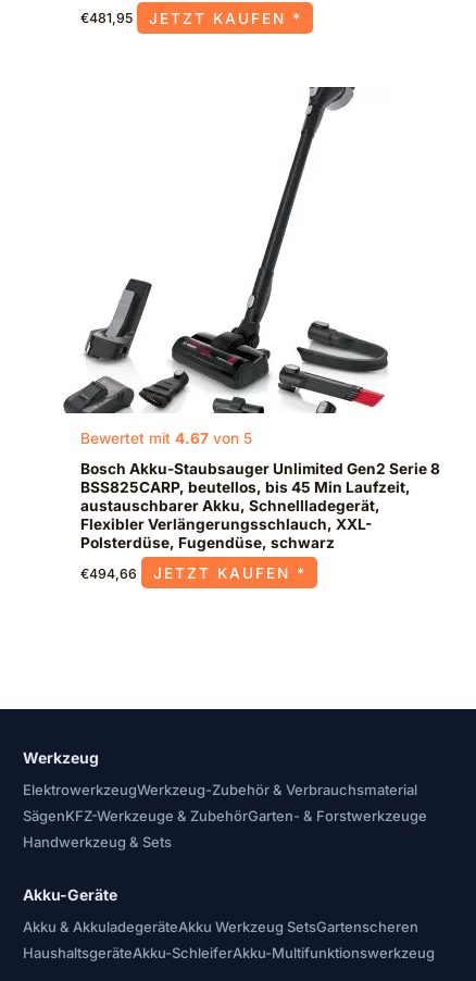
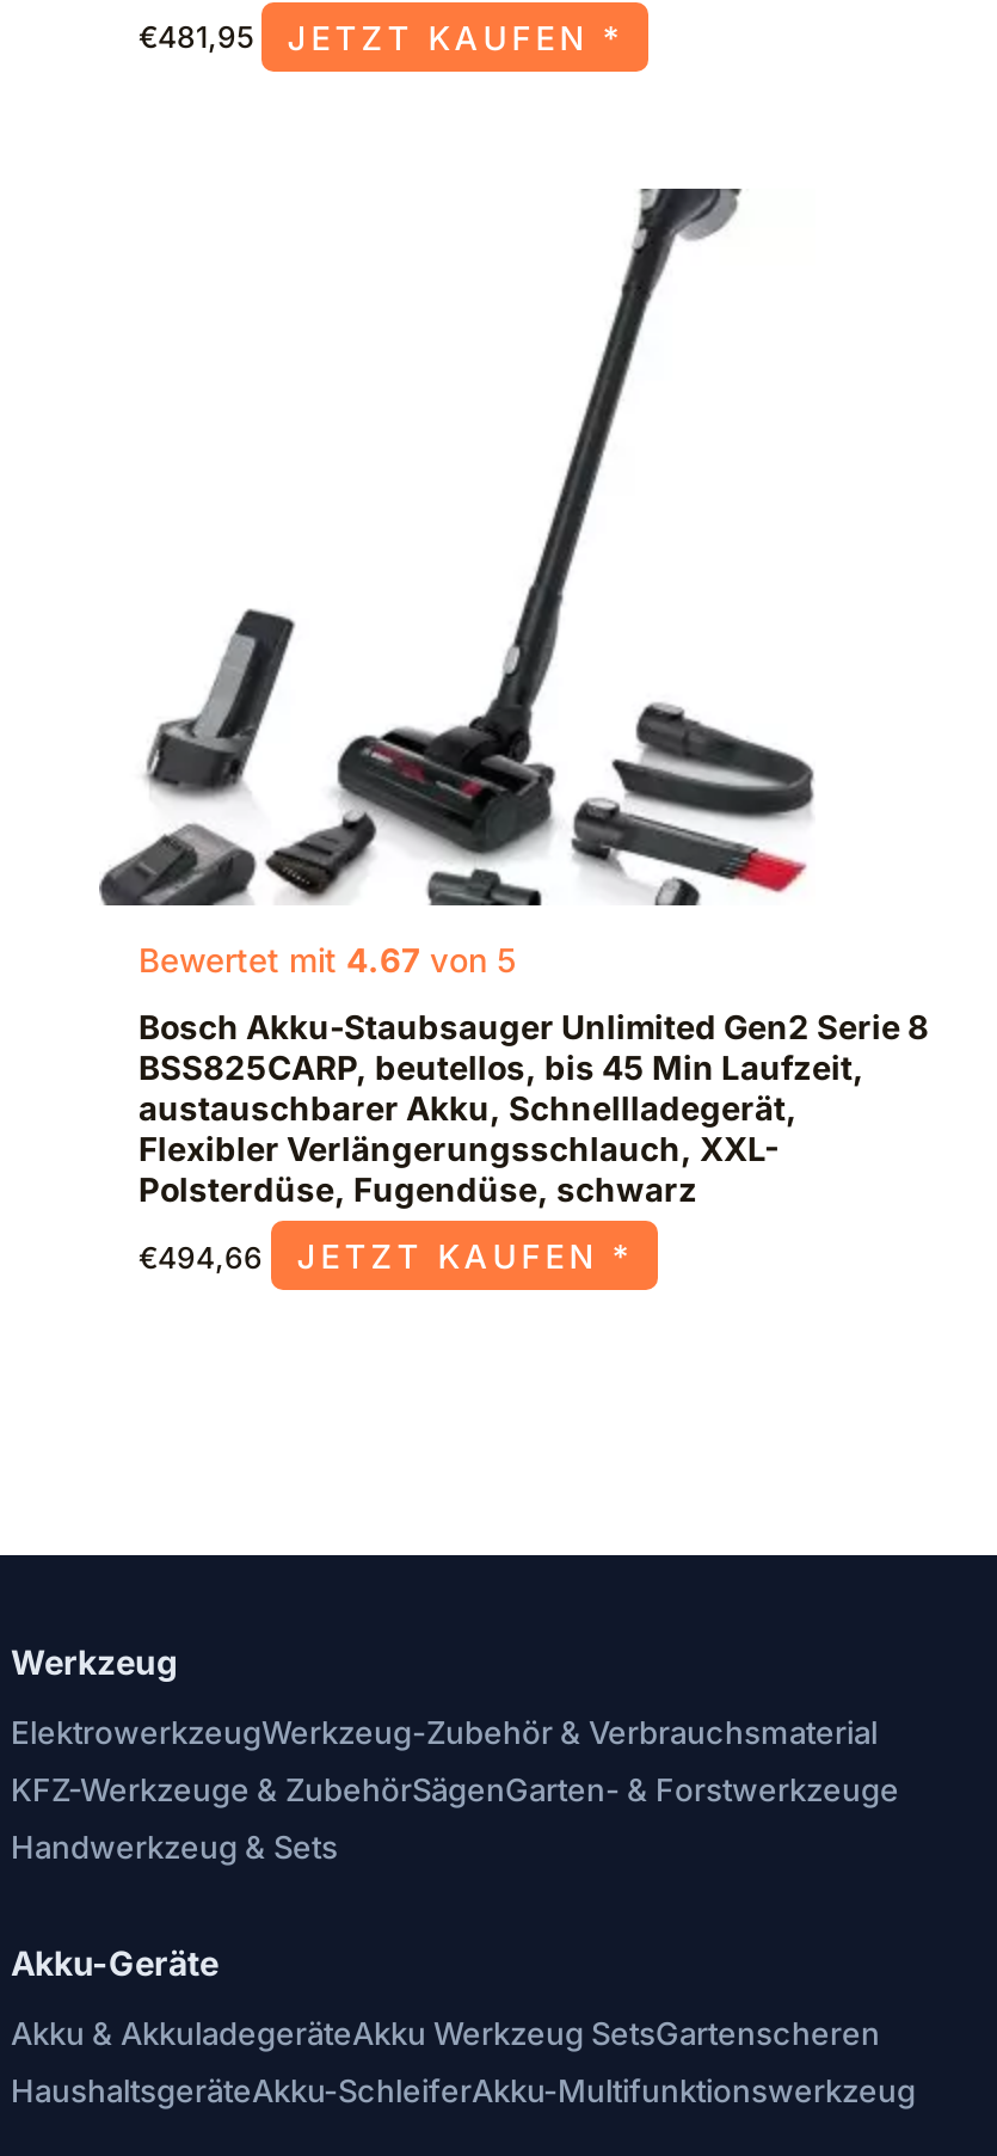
- SägenKFZ-Werkzeuge & ZubehörGarten- & Forstwerkzeuge
+ KFZ-Werkzeuge & ZubehörSägenGarten- & Forstwerkzeuge
